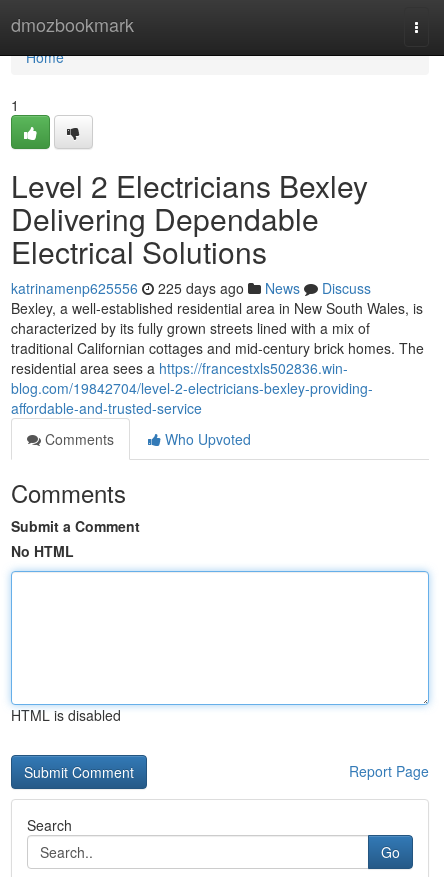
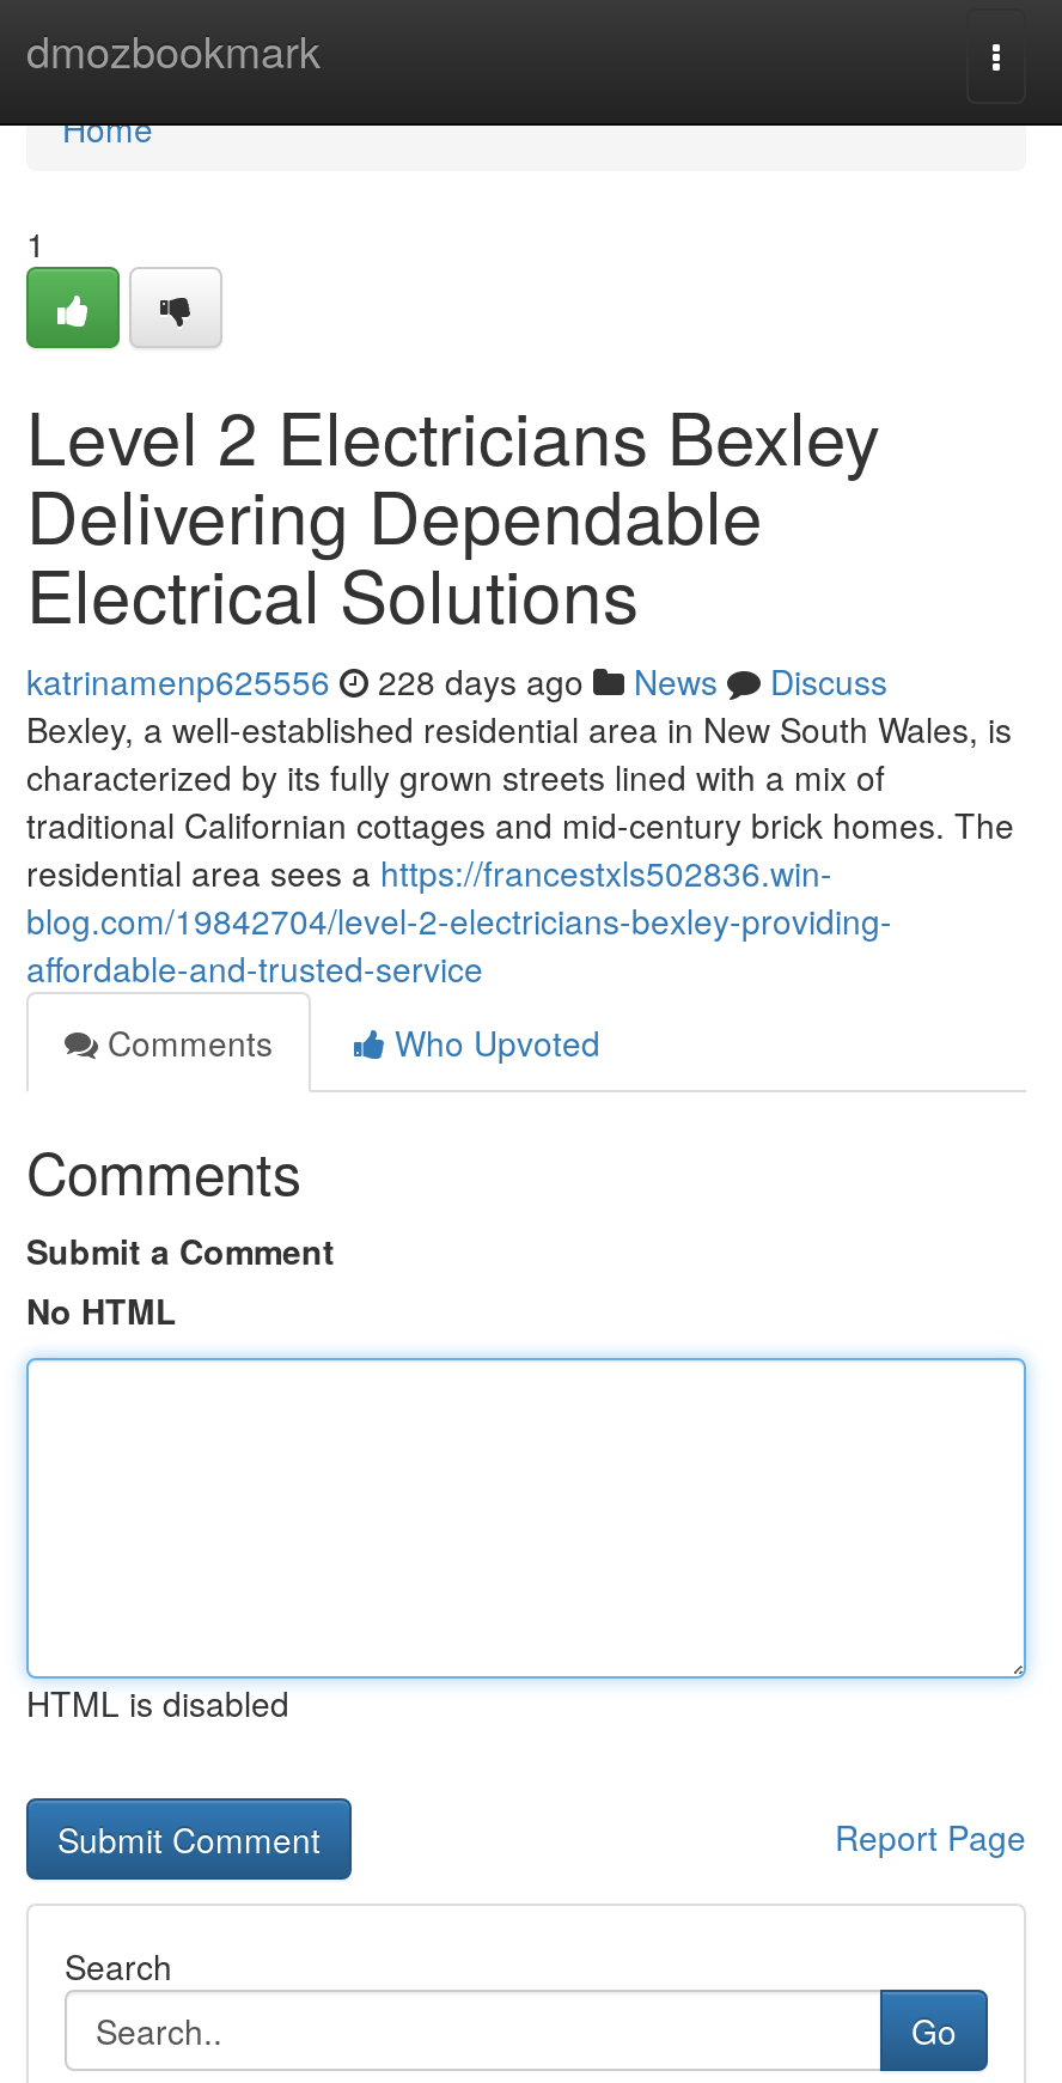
- katrinamenp625556 225 days ago News Discuss
+ katrinamenp625556 228 days ago News Discuss
